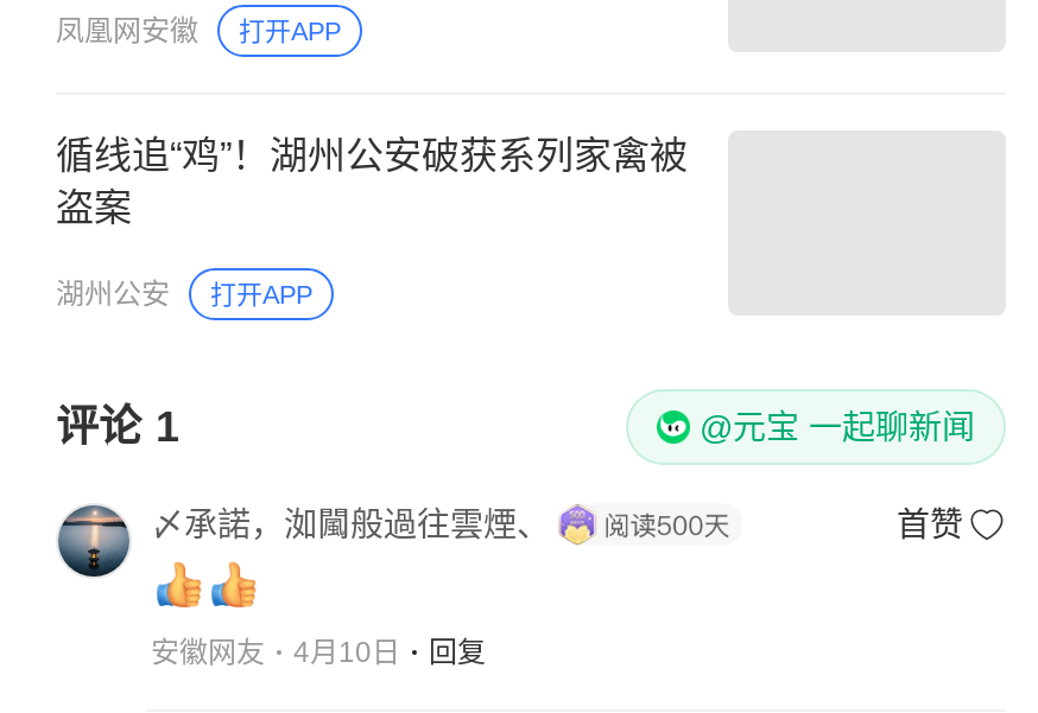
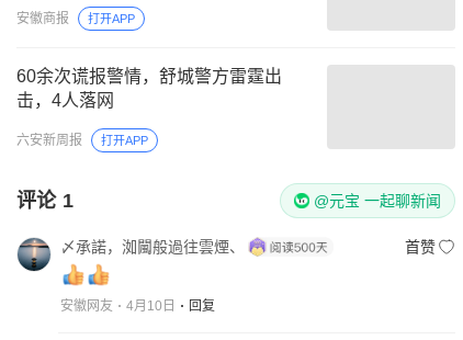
- 凤凰网安徽
+ 安徽商报

- 循线追“鸡”！湖州公安破获系列家禽被
- 盗案
+ 60余次谎报警情，舒城警方雷霆出
+ 击，4人落网

- 湖州公安
+ 六安新周报
